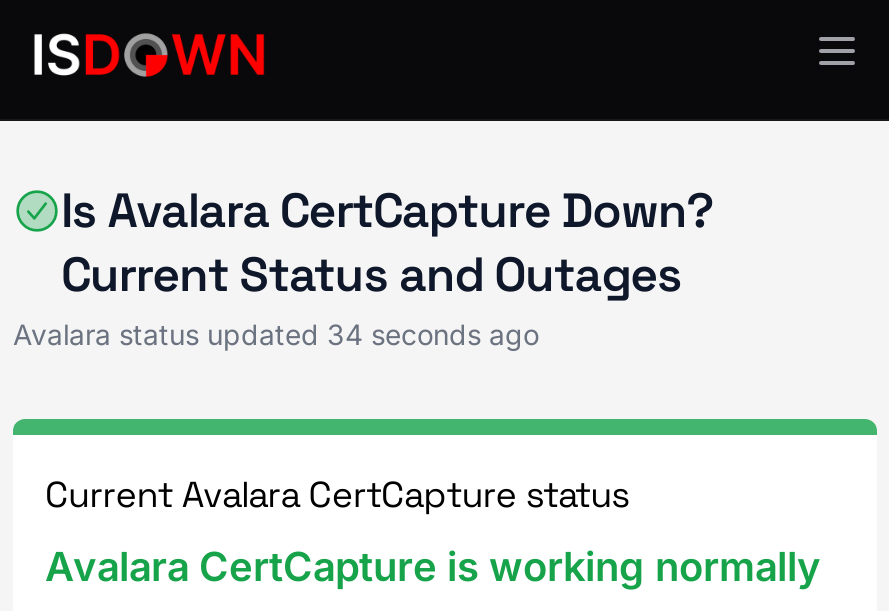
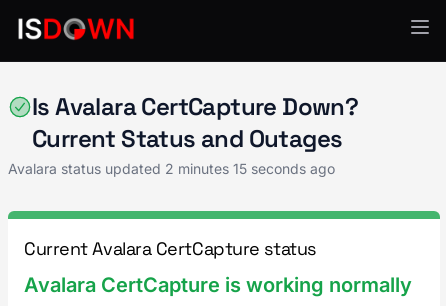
- Avalara status updated 34 seconds ago
+ Avalara status updated 2 minutes 15 seconds ago
